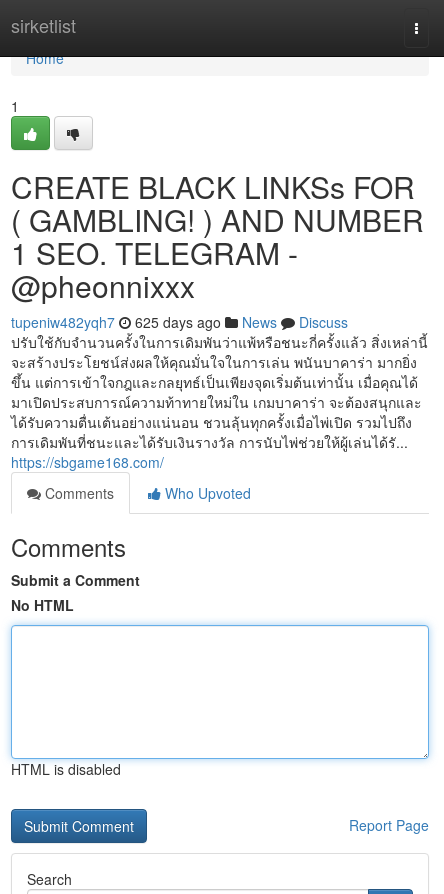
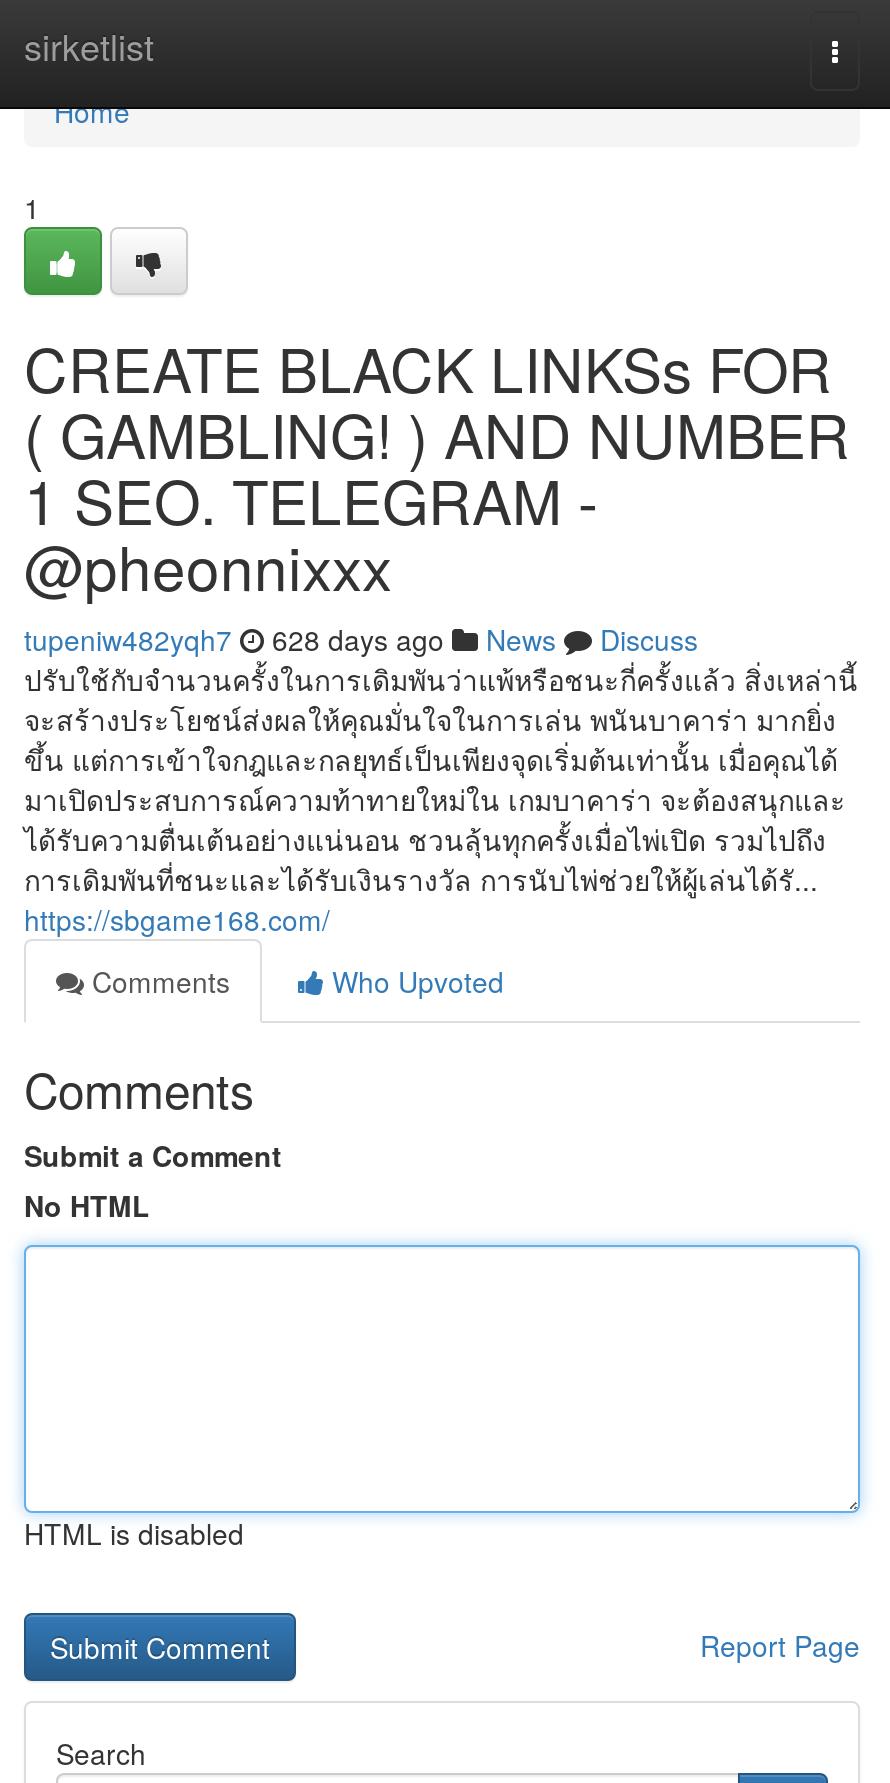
- tupeniw482yqh7 625 days ago News Discuss
+ tupeniw482yqh7 628 days ago News Discuss
